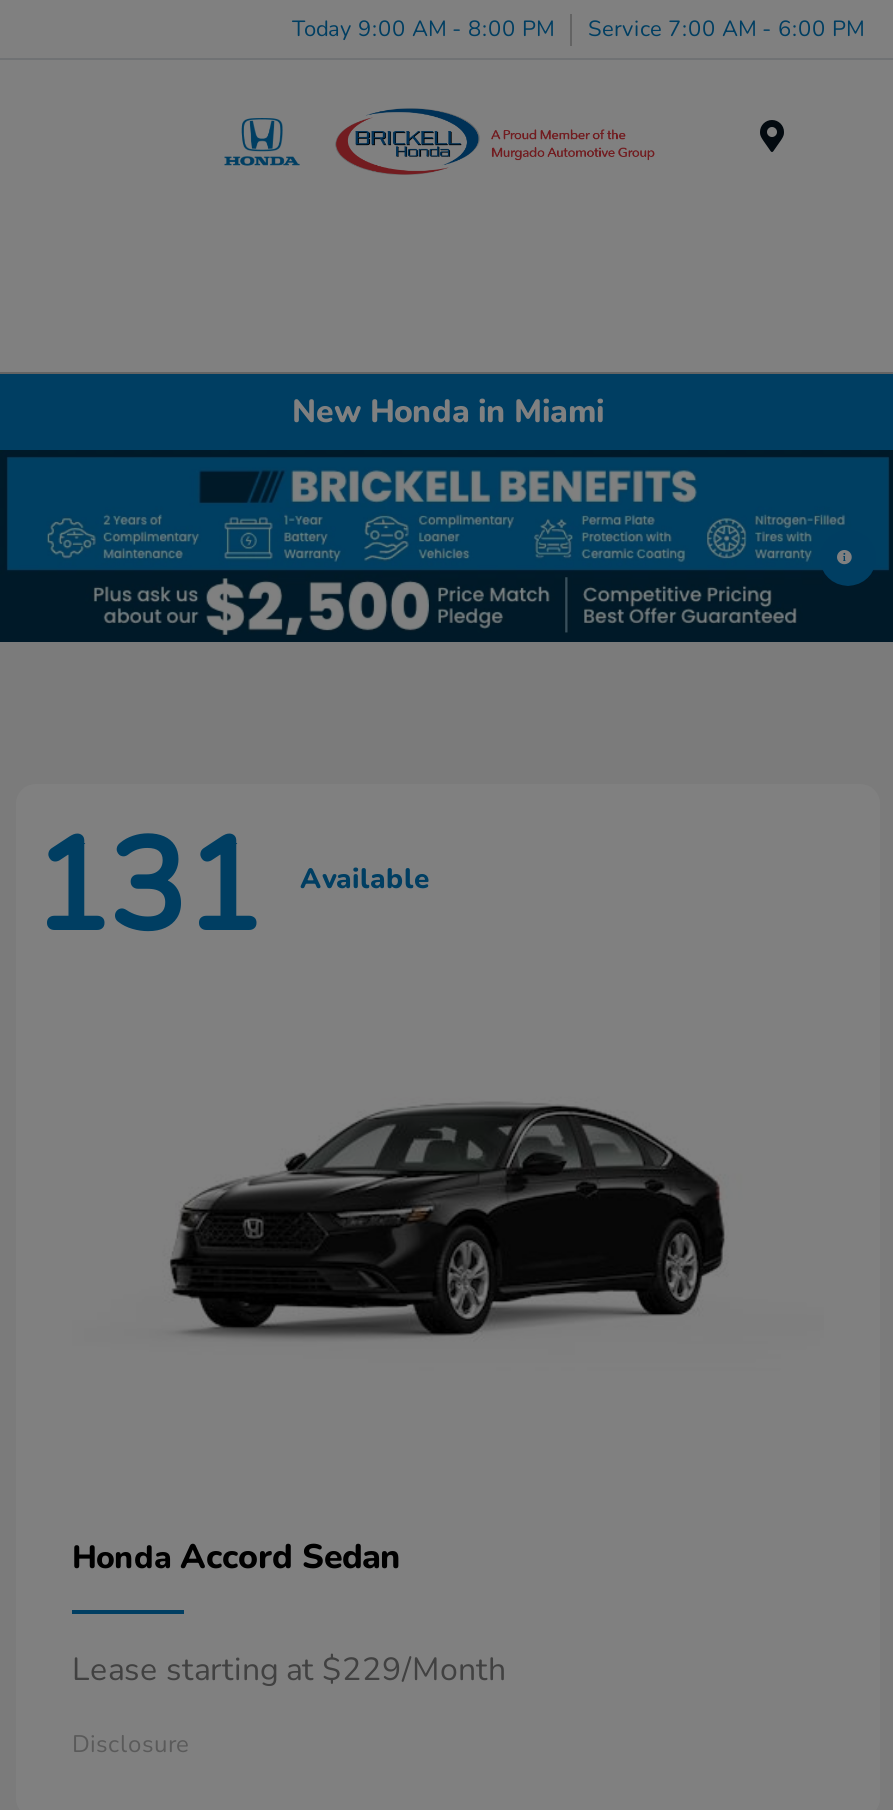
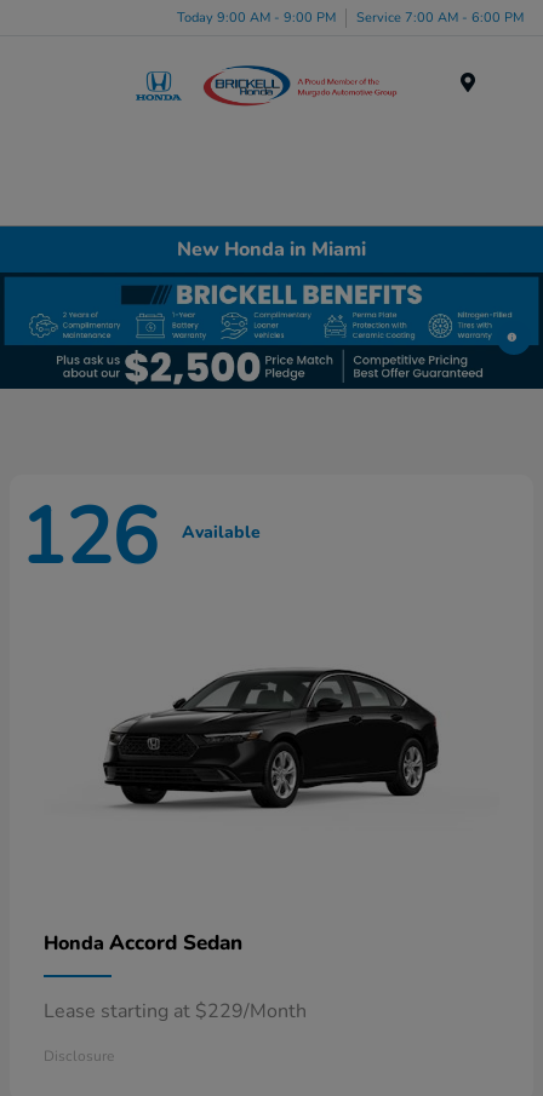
- Today 9:00 AM - 8:00 PM Service 7:00 AM - 6:00 PM
+ Today 9:00 AM - 9:00 PM Service 7:00 AM - 6:00 PM

- 131 Available
+ 126 Available
